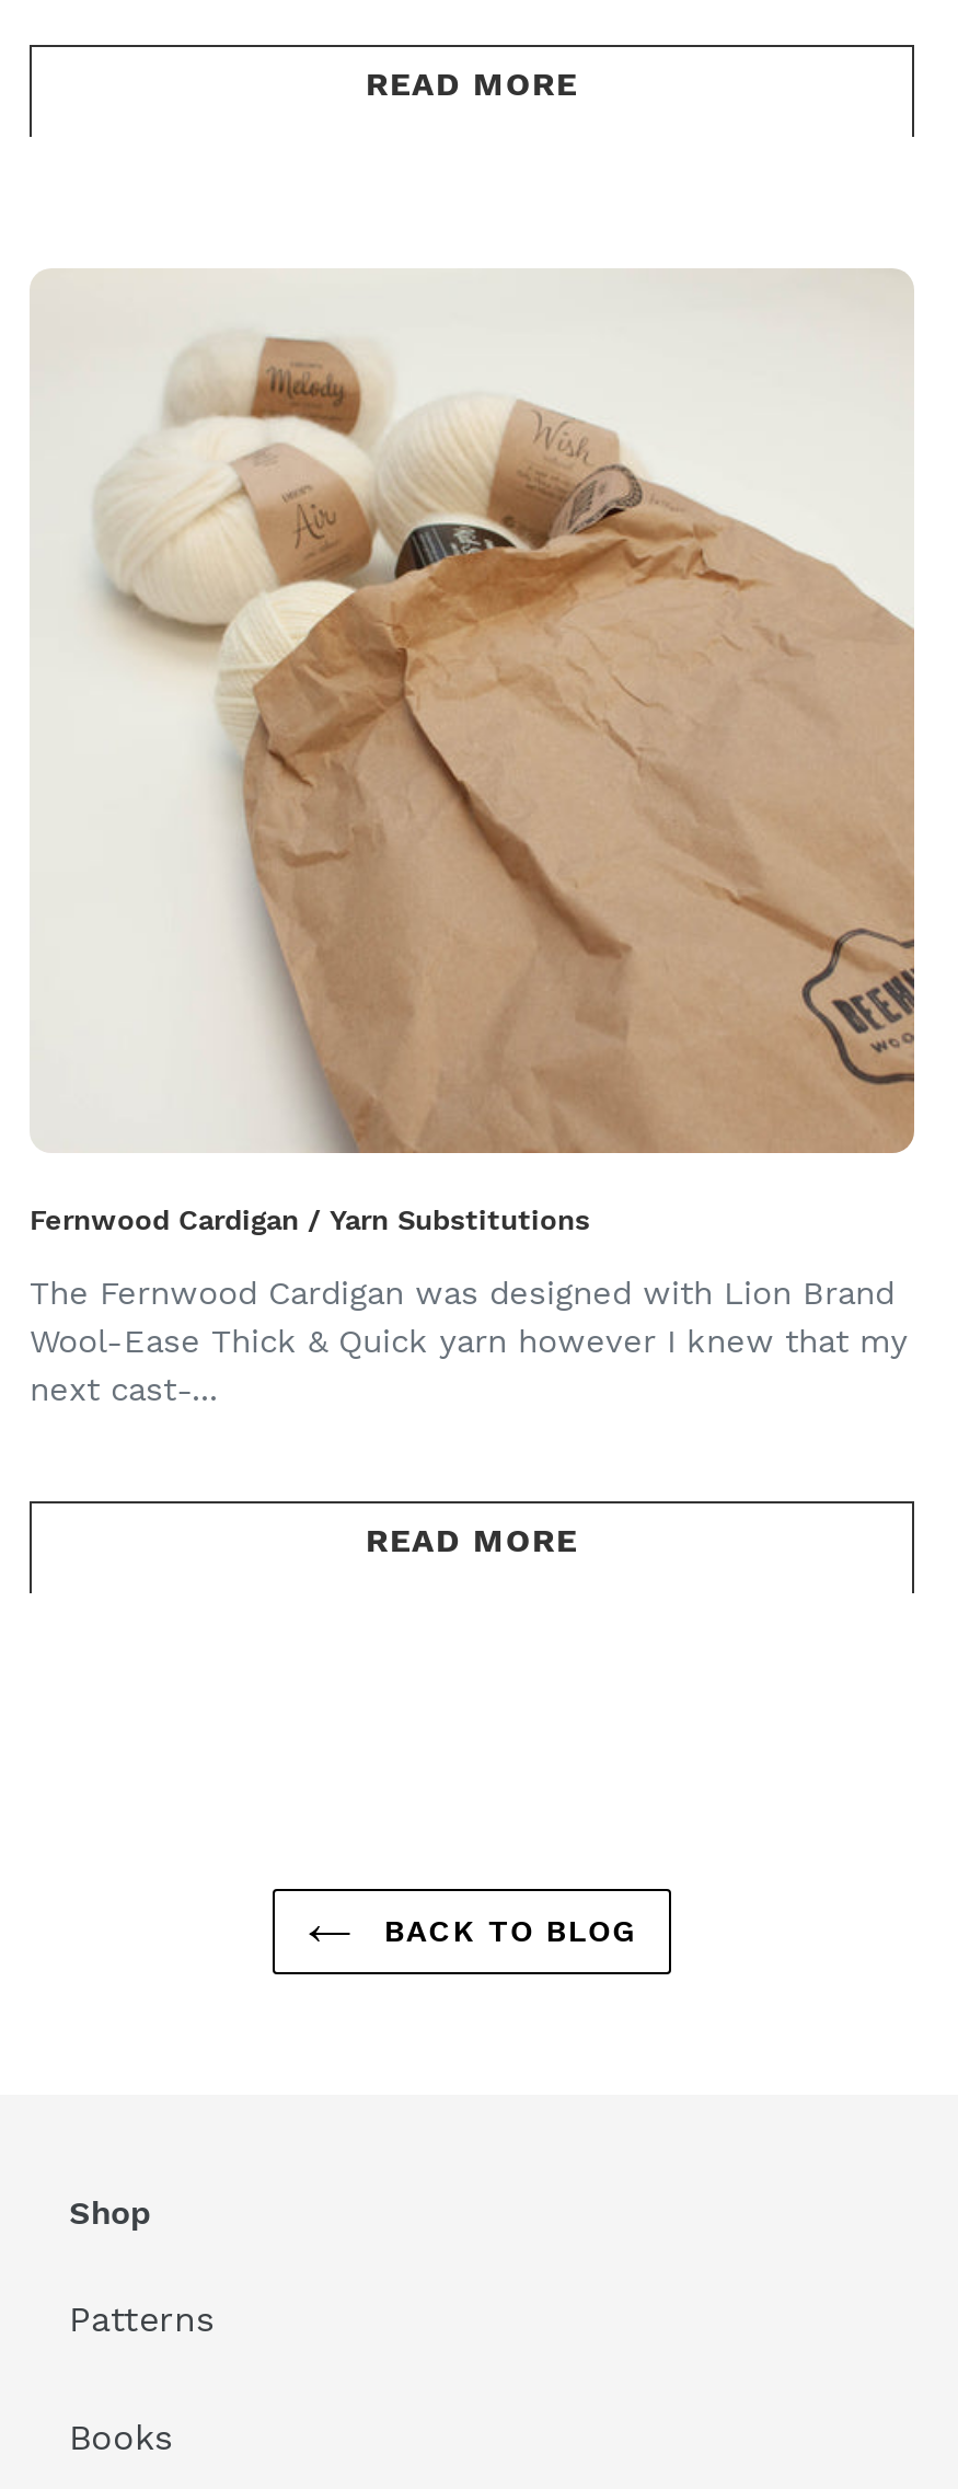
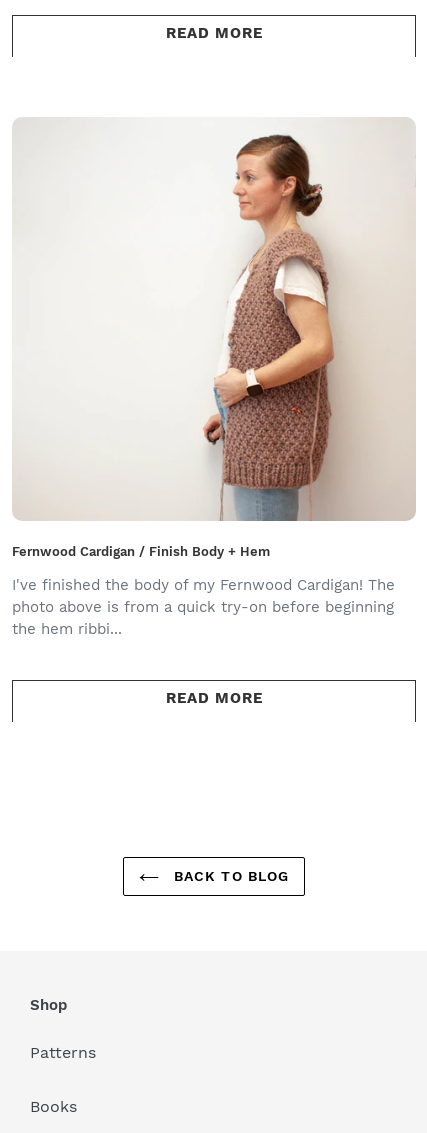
- [image]
- Fernwood Cardigan / Yarn Substitutions
+ [image]
+ Fernwood Cardigan / Finish Body + Hem

- The Fernwood Cardigan was designed with Lion Brand
- Wool-Ease Thick & Quick yarn however I knew that my
- next cast-...
+ I've finished the body of my Fernwood Cardigan! The
+ photo above is from a quick try-on before beginning
+ the hem ribbi...
